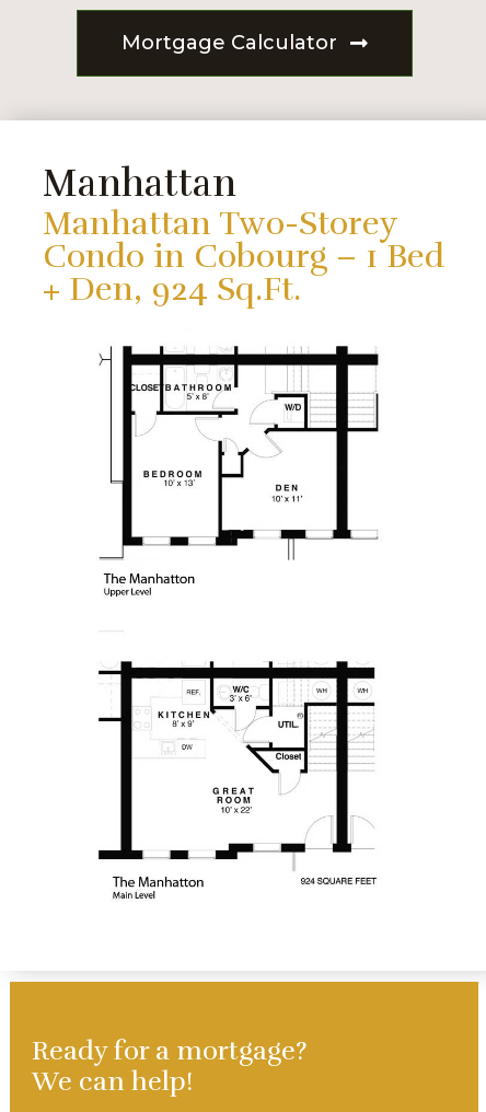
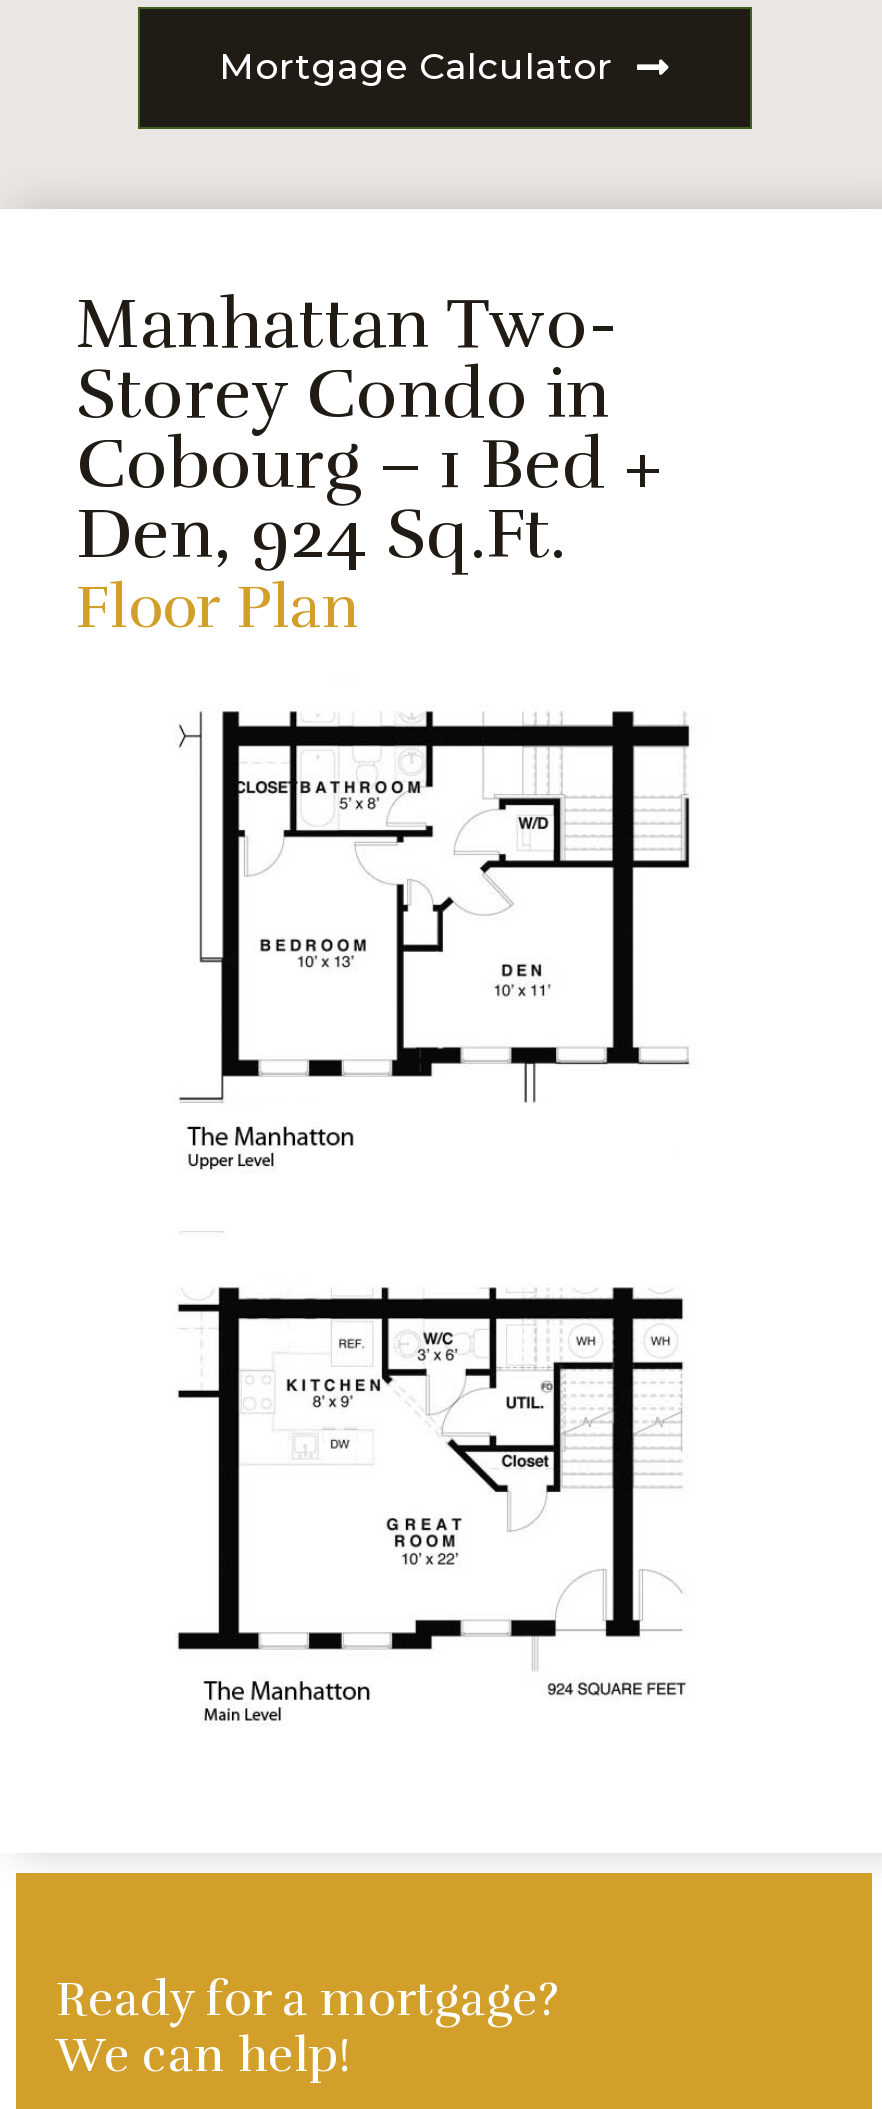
- Manhattan
- Manhattan Two-Storey
- Condo in Cobourg – 1 Bed
- + Den, 924 Sq.Ft.
+ Manhattan Two-
+ Storey Condo in
+ Cobourg – 1 Bed +
+ Den, 924 Sq.Ft.
+ Floor Plan
